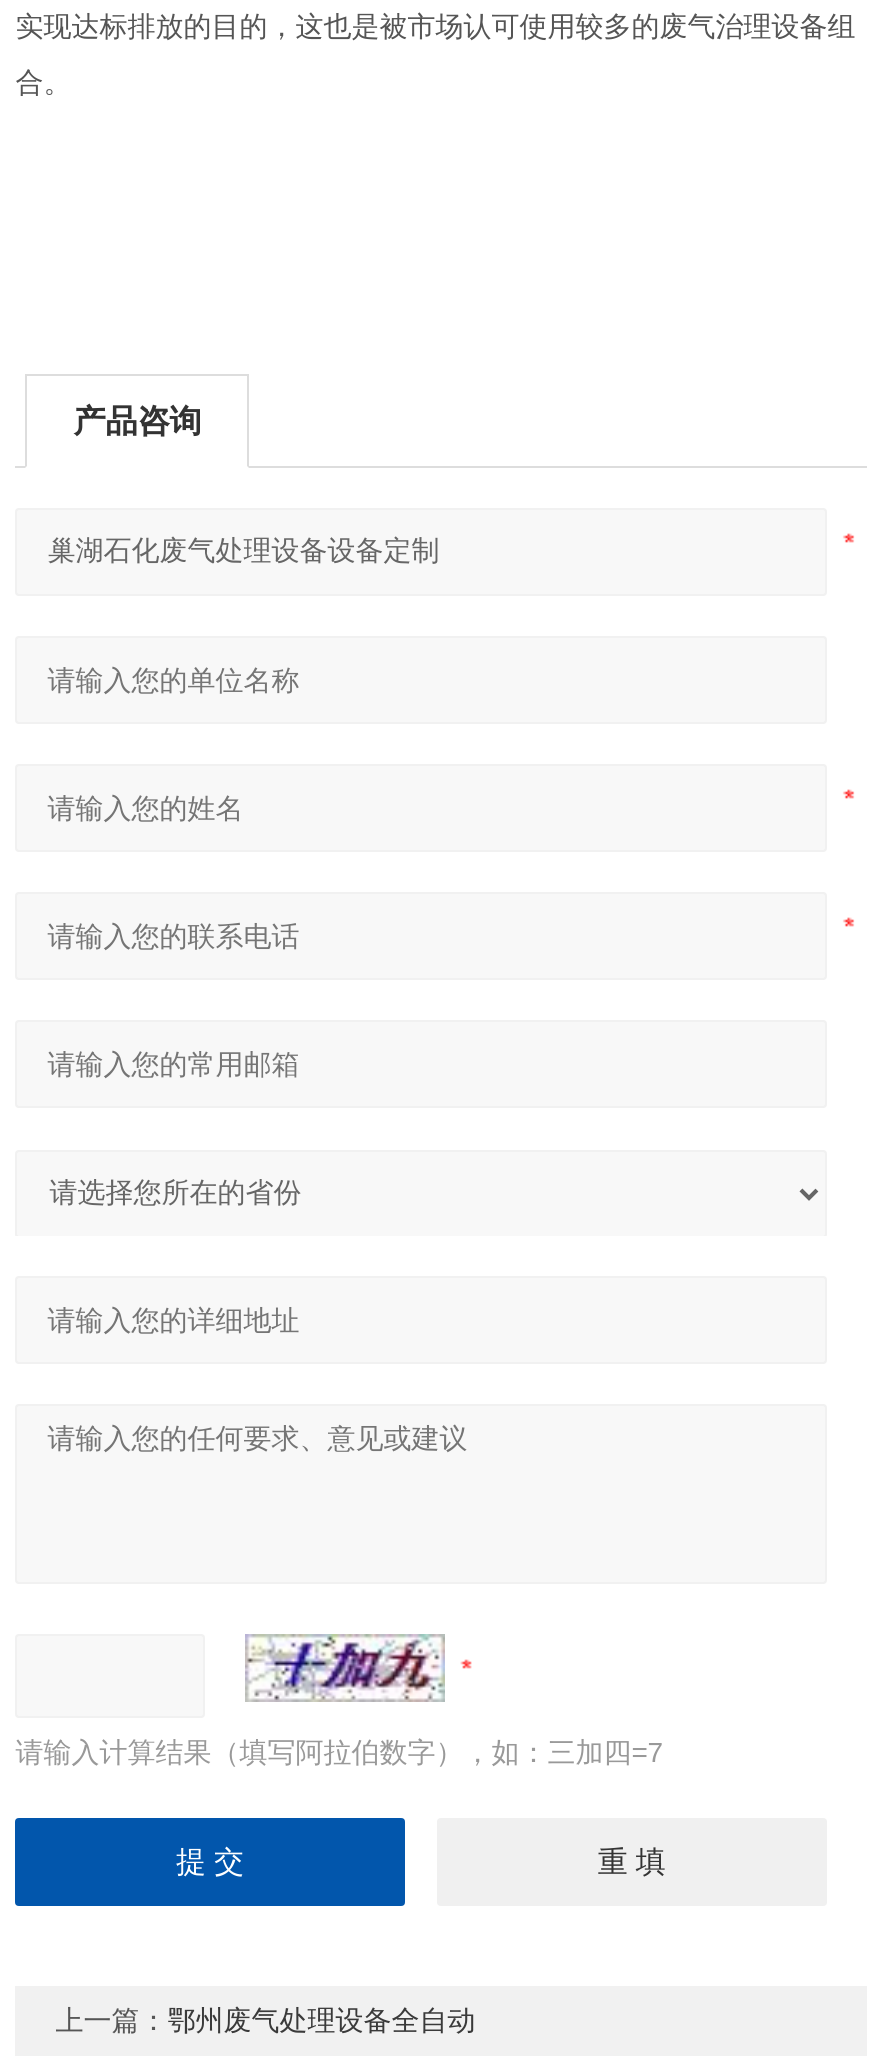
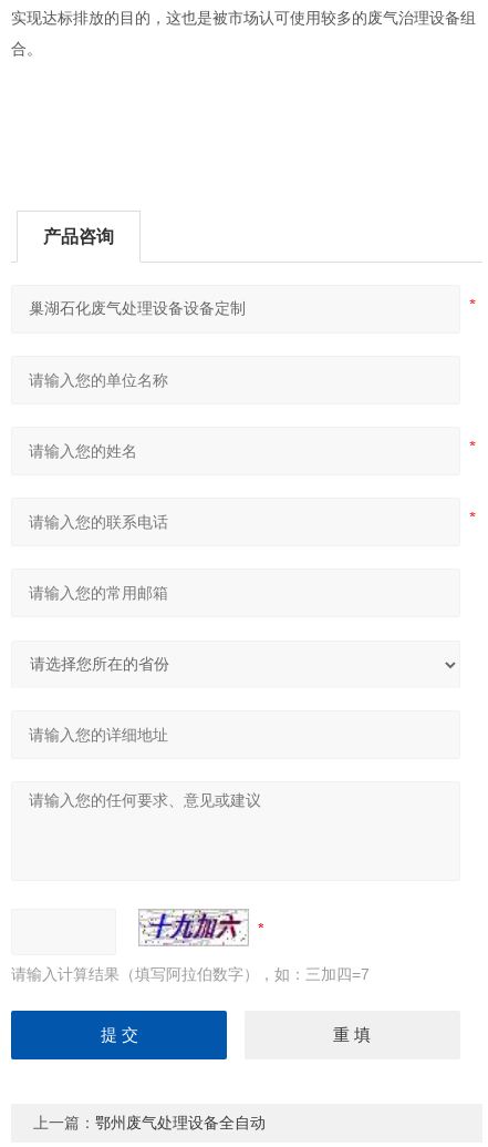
- [image]
+ [image]
